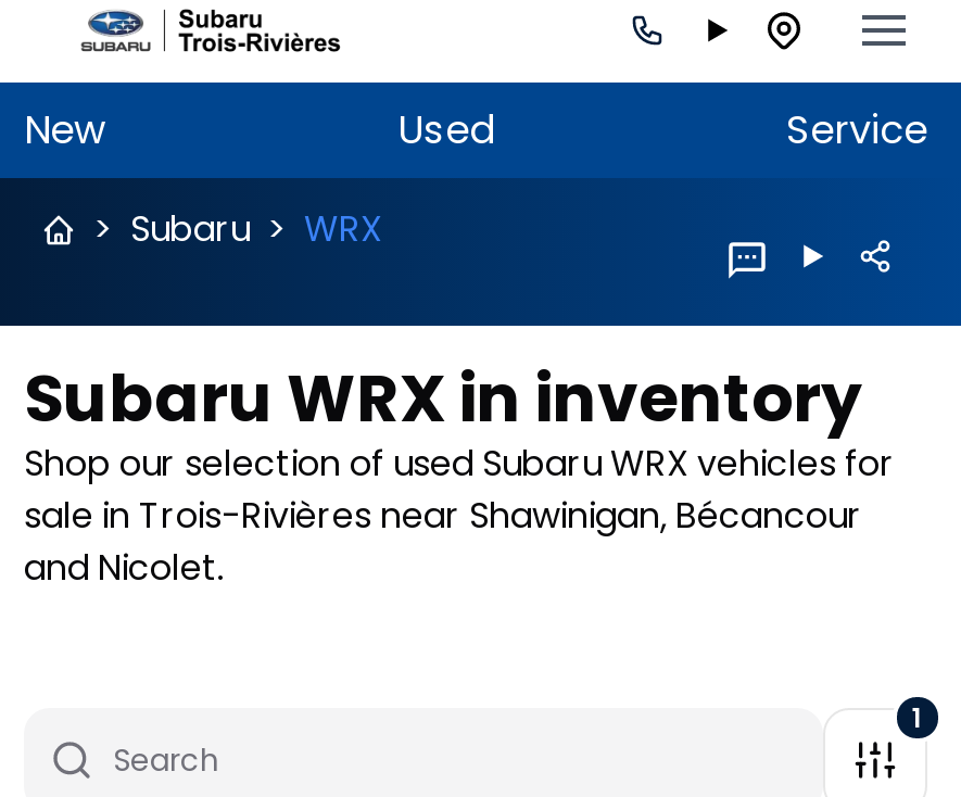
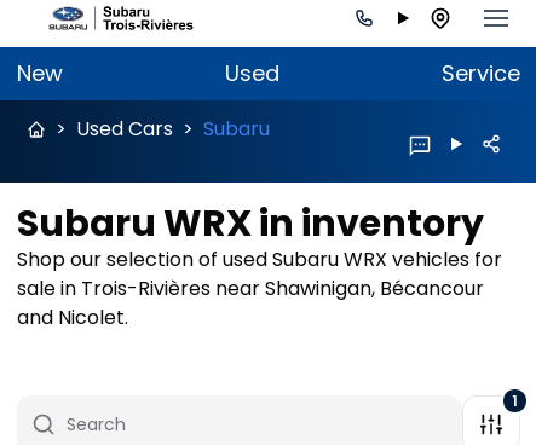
- > Subaru > WRX
+ > Used Cars > Subaru
